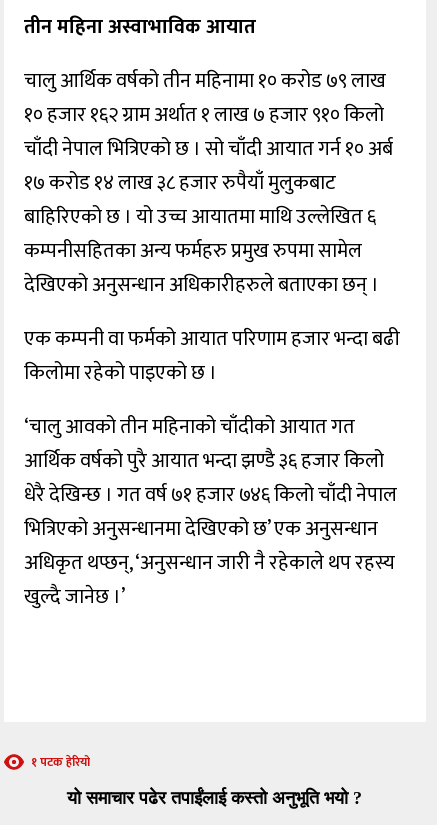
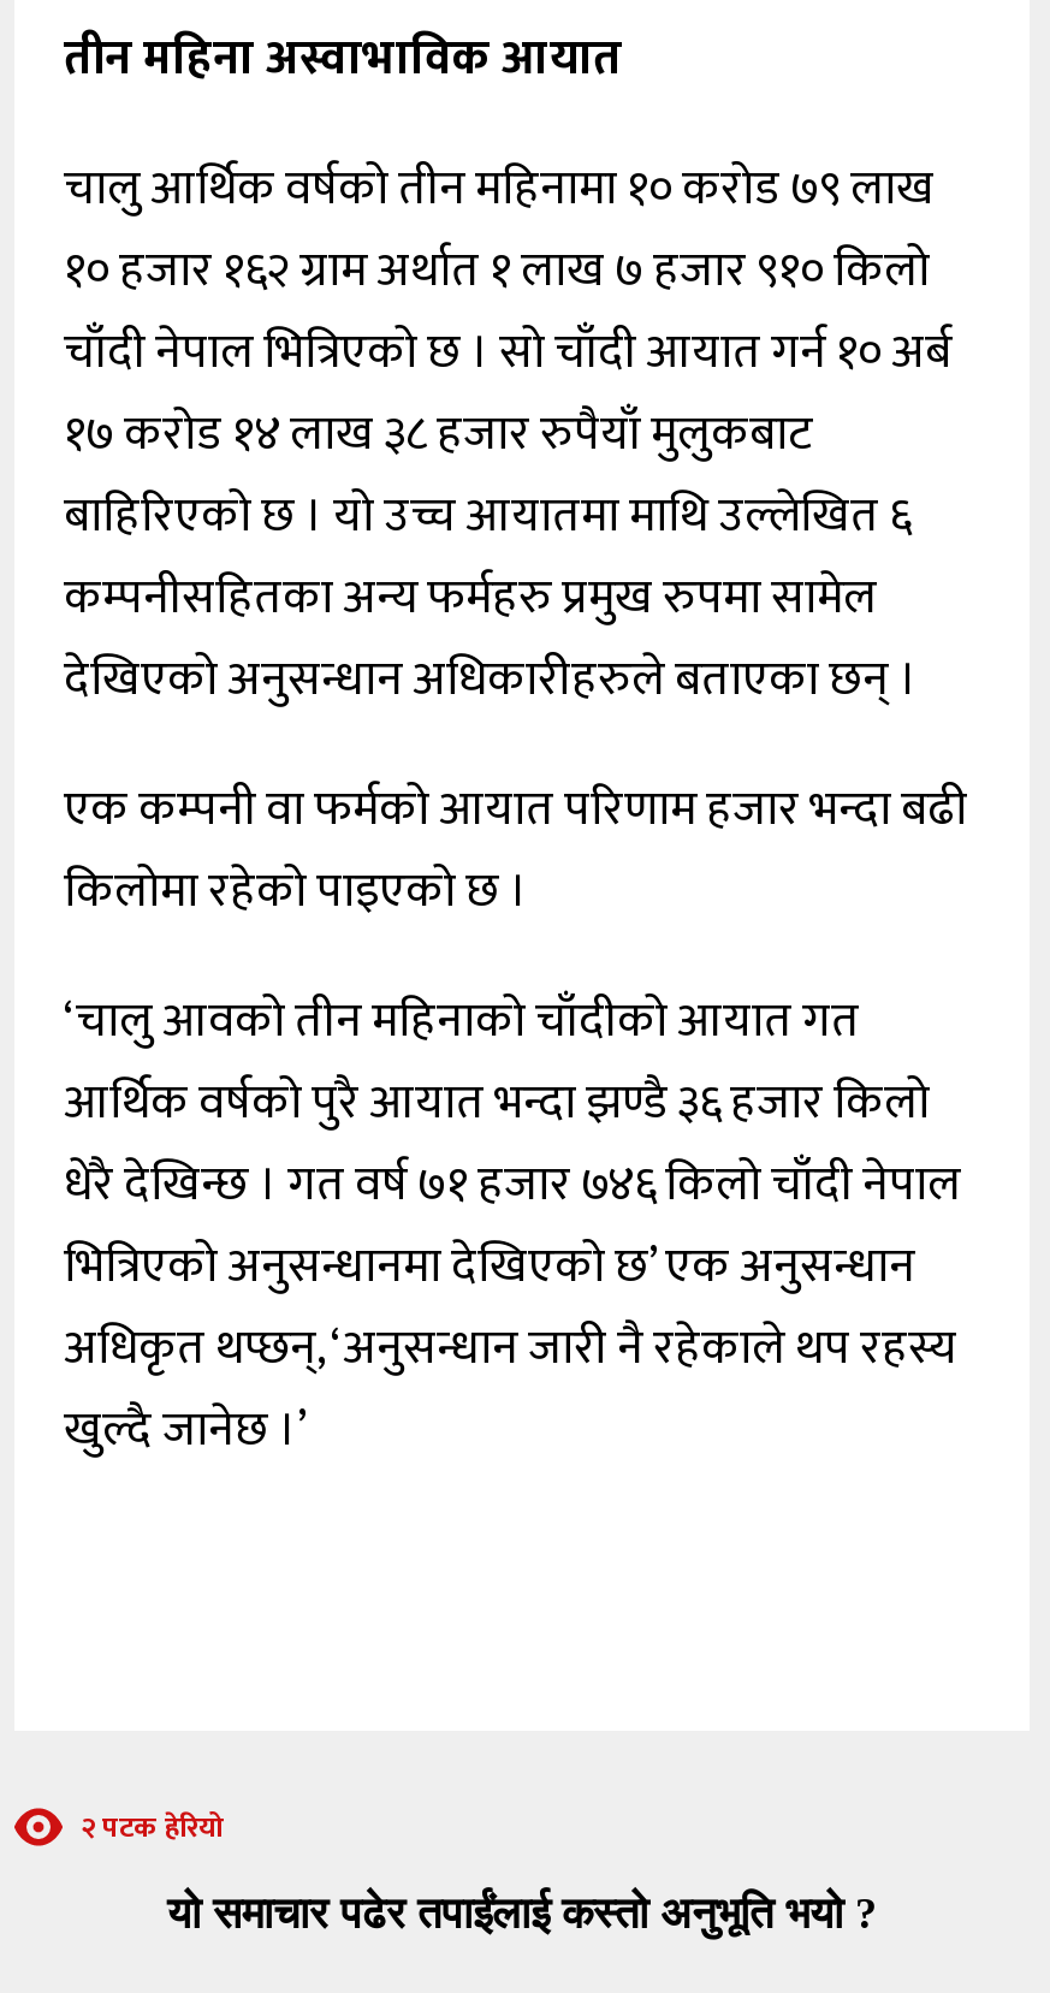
- १ पटक हेरियो
+ २ पटक हेरियो
